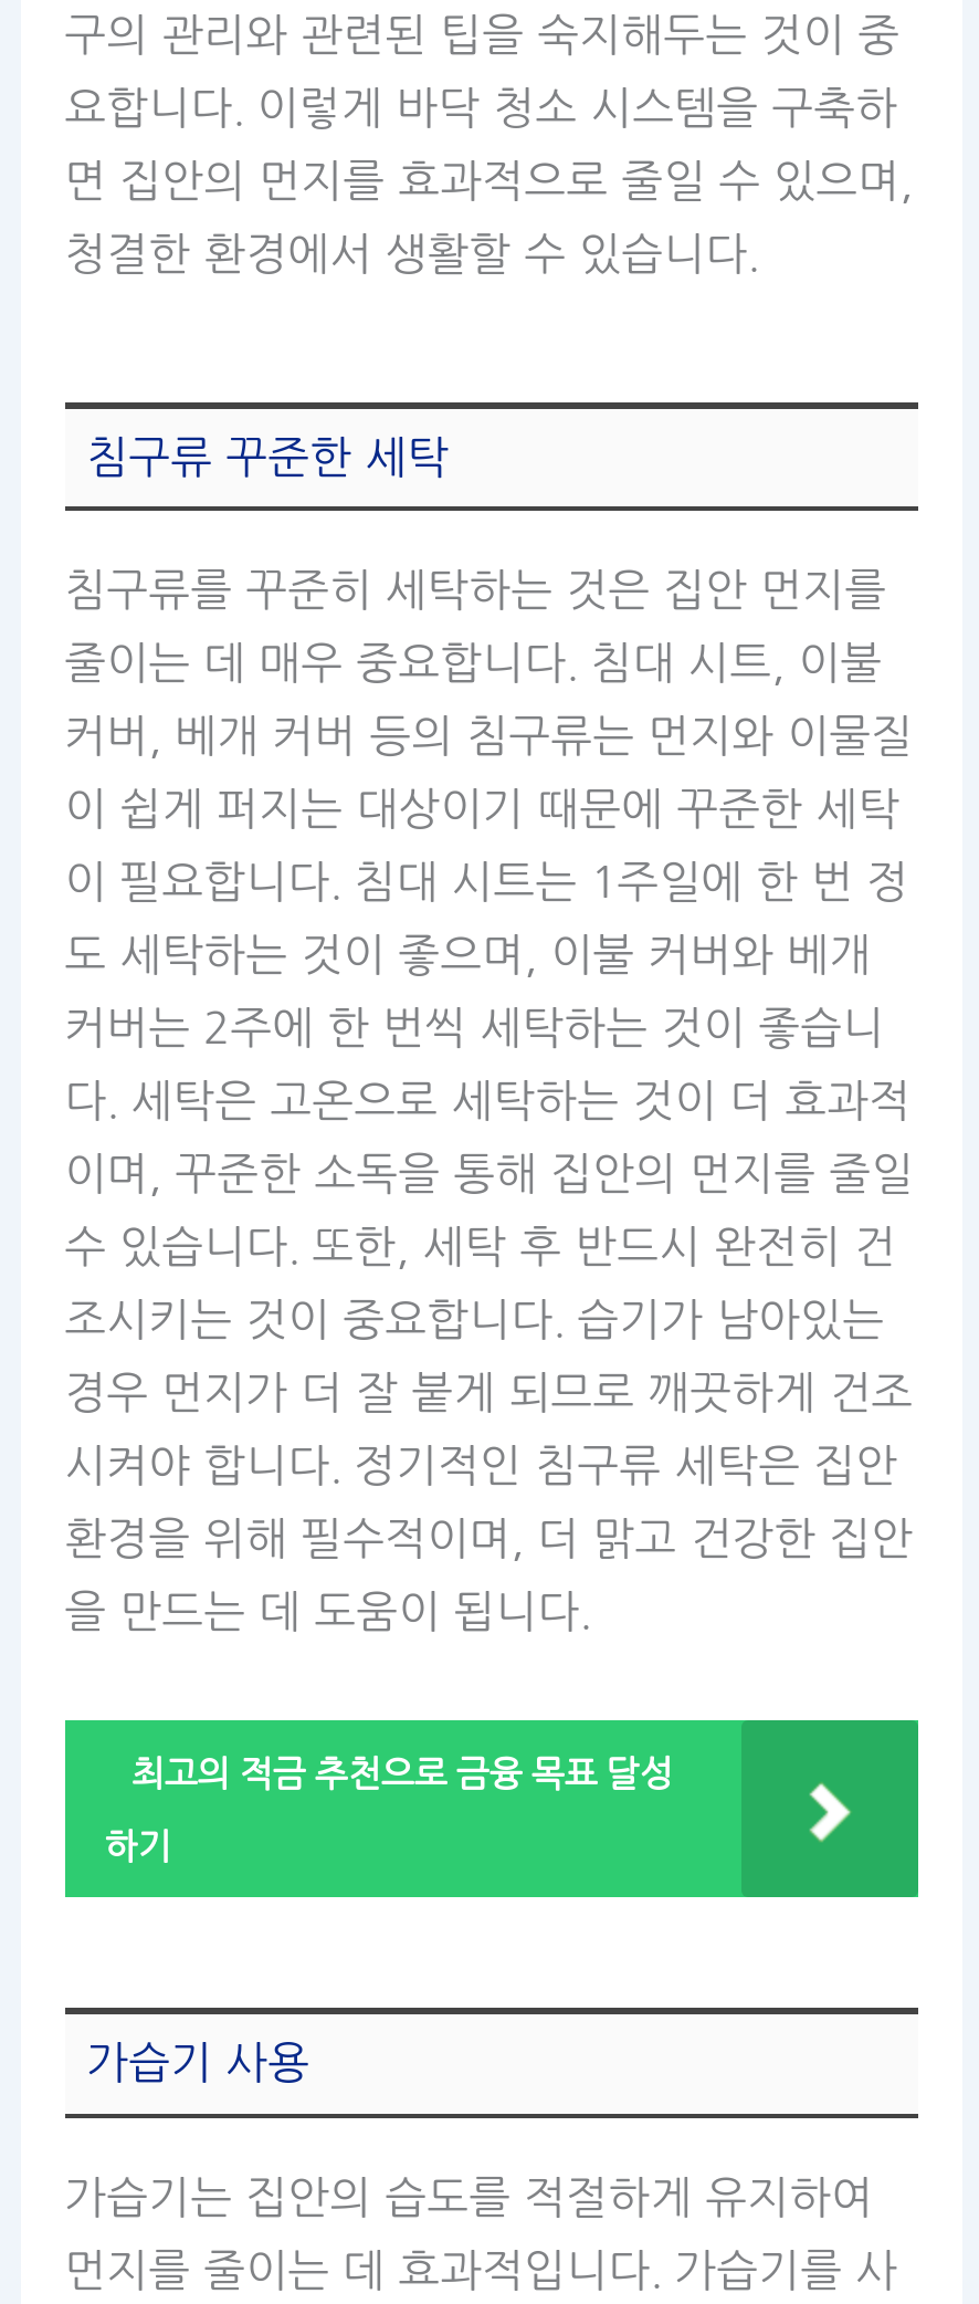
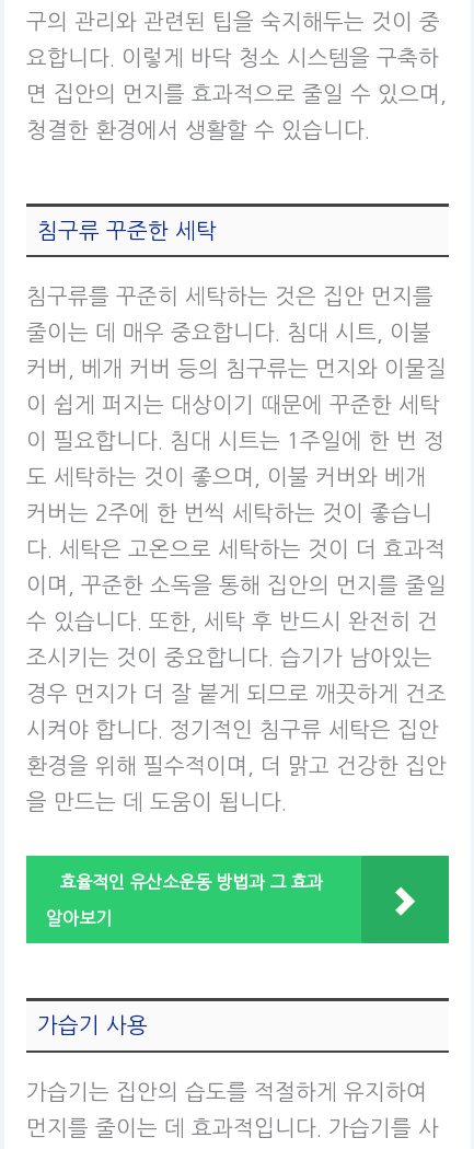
- 최고의 적금 추천으로 금융 목표 달성
+ 효율적인 유산소운동 방법과 그 효과

- 하기
+ 알아보기
